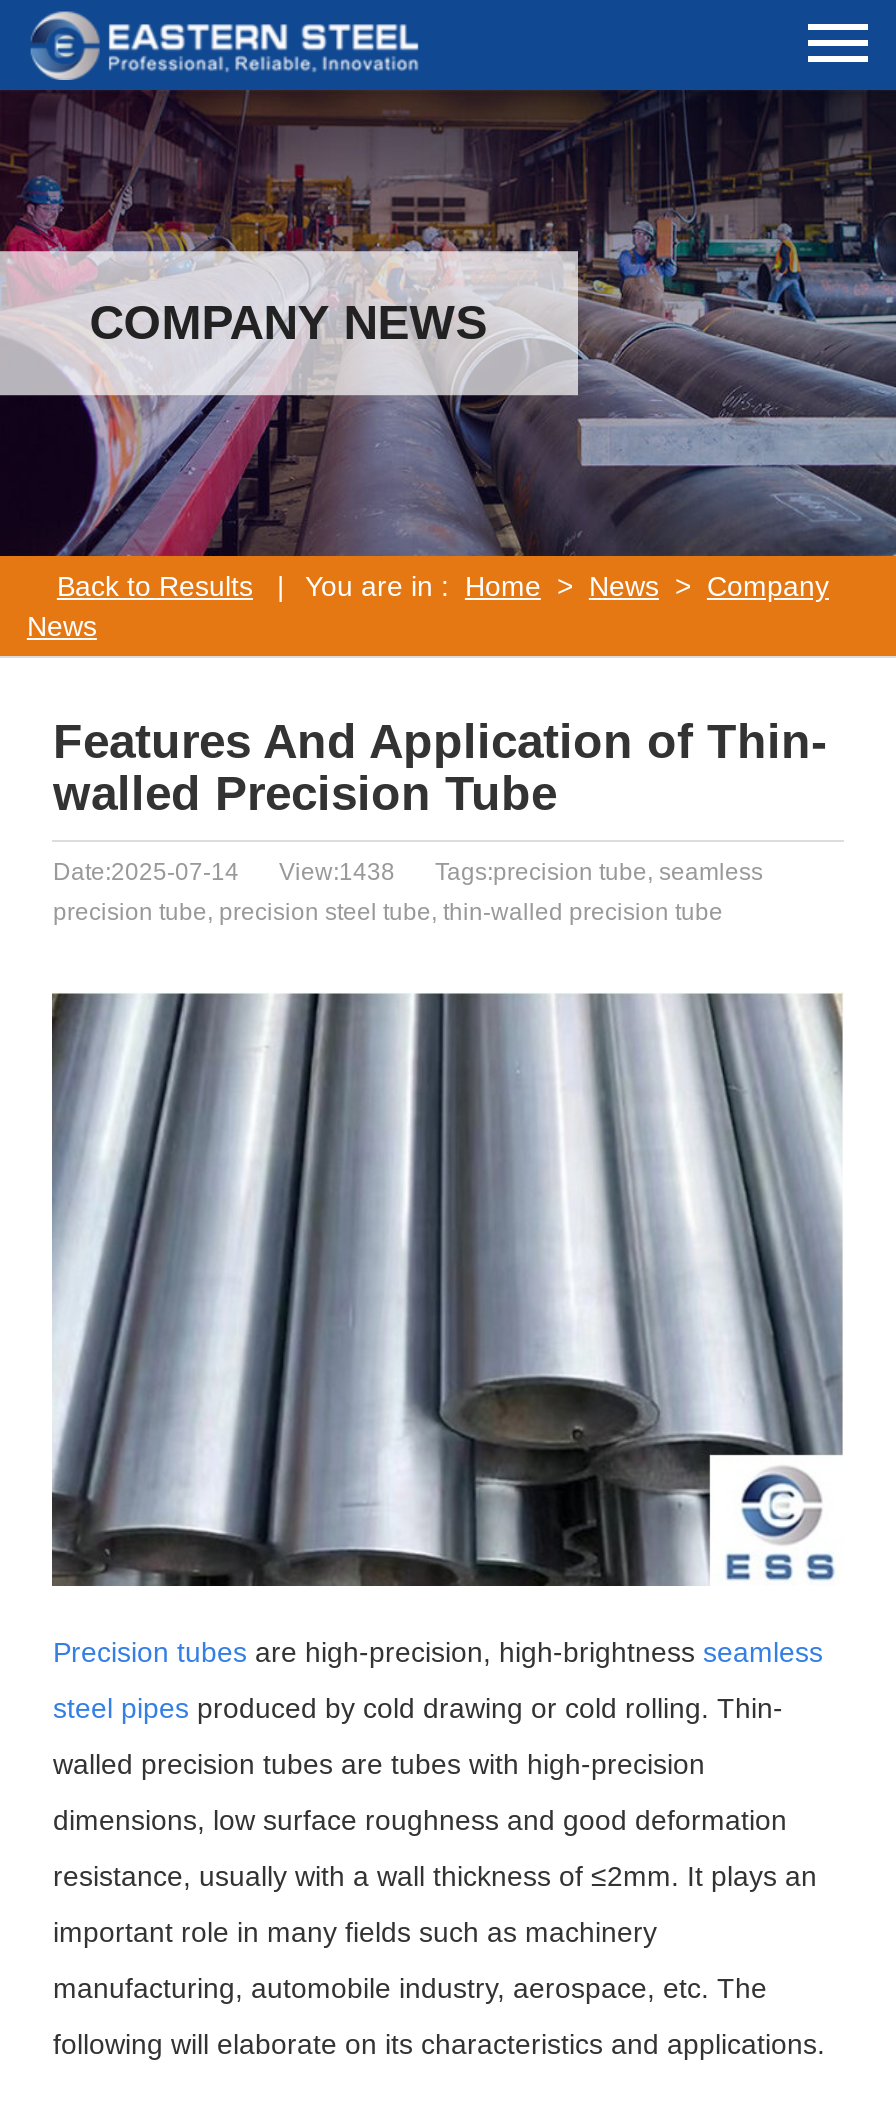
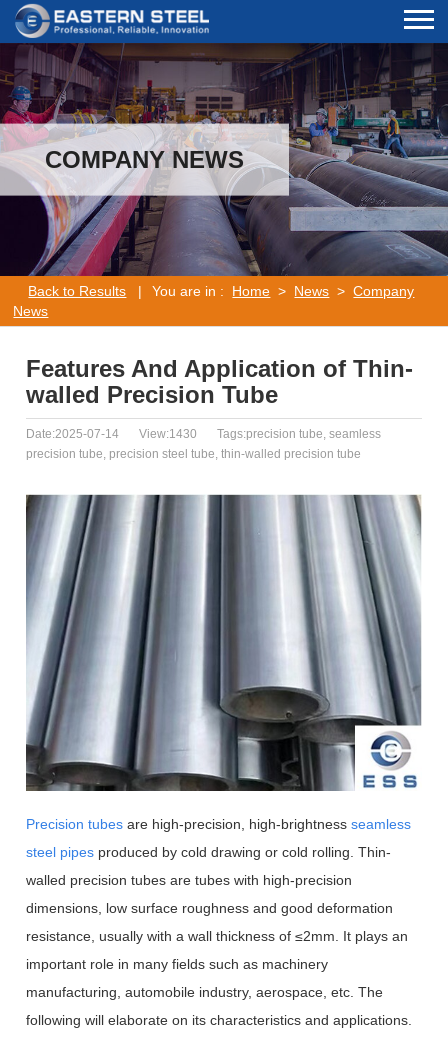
- Date:2025-07-14 View:1438 Tags:precision tube, seamless
+ Date:2025-07-14 View:1430 Tags:precision tube, seamless
